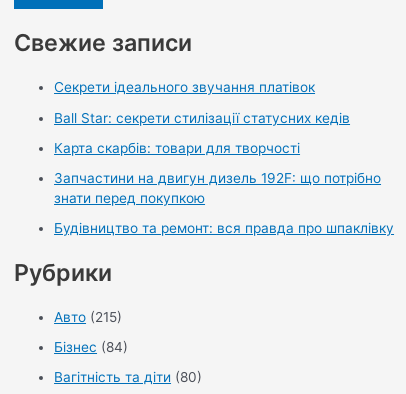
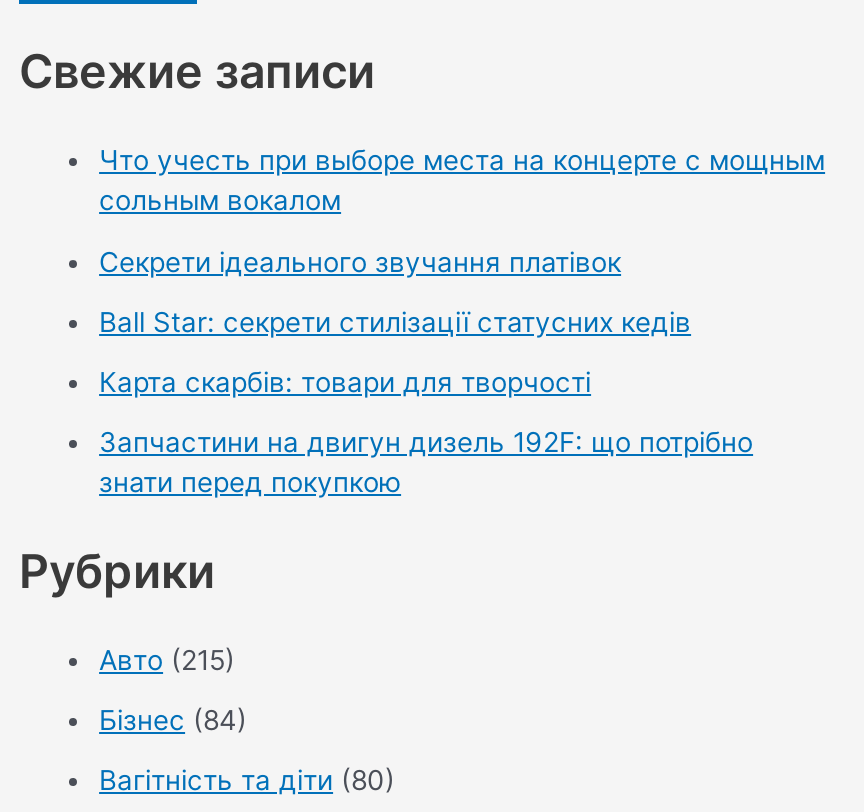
+ Что учесть при выборе места на концерте с мощным
+ сольным вокалом

moved down: Секрети ідеального звучання платівок | Ball Star: секрети стилізації статусних кедів | Карта скарбів: товари для творчості | Запчастини на двигун дизель 192F: що потрібно | знати перед покупкою

- Будівництво та ремонт: вся правда про шпаклівку
